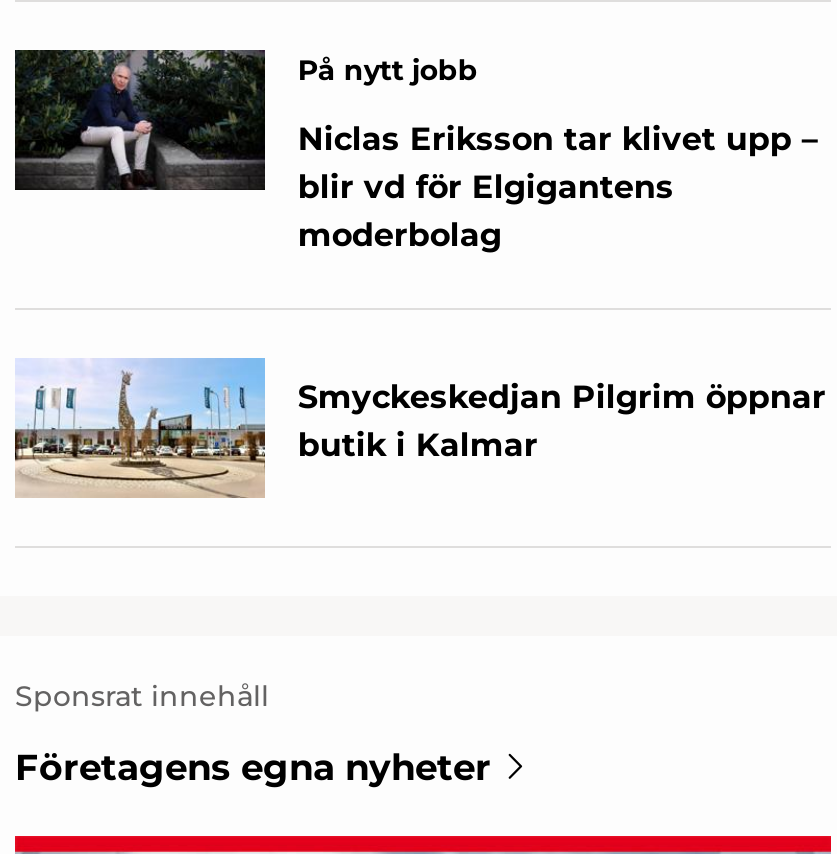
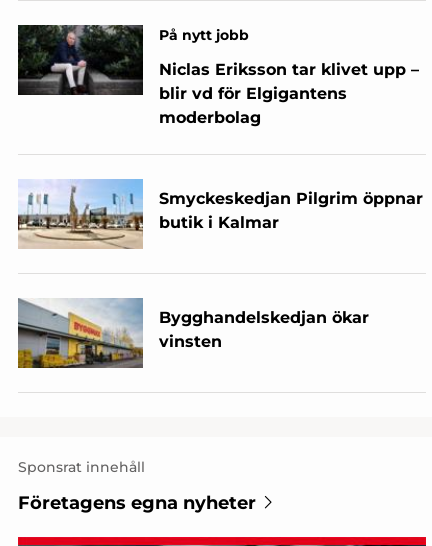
+ [image]
+ Bygghandelskedjan ökar
+ vinsten
